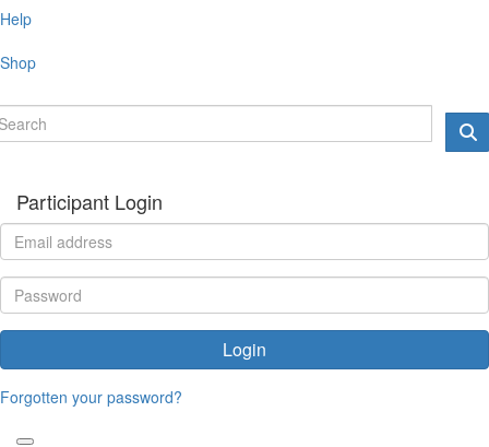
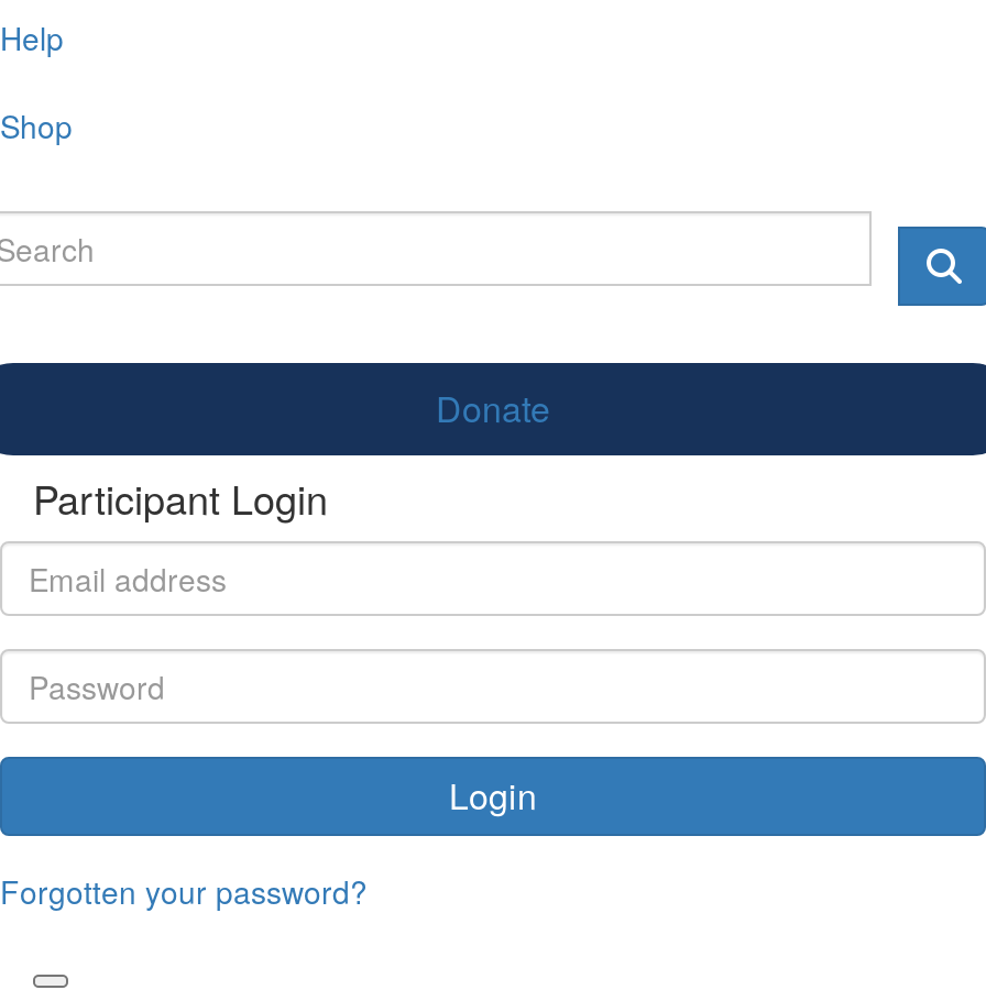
+ Donate
